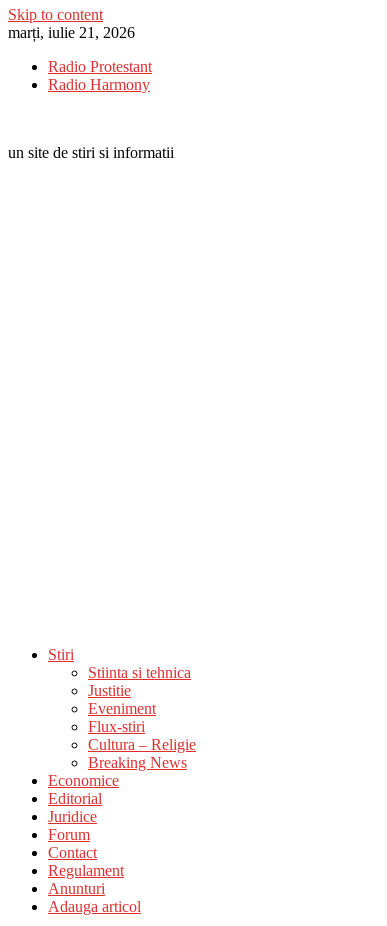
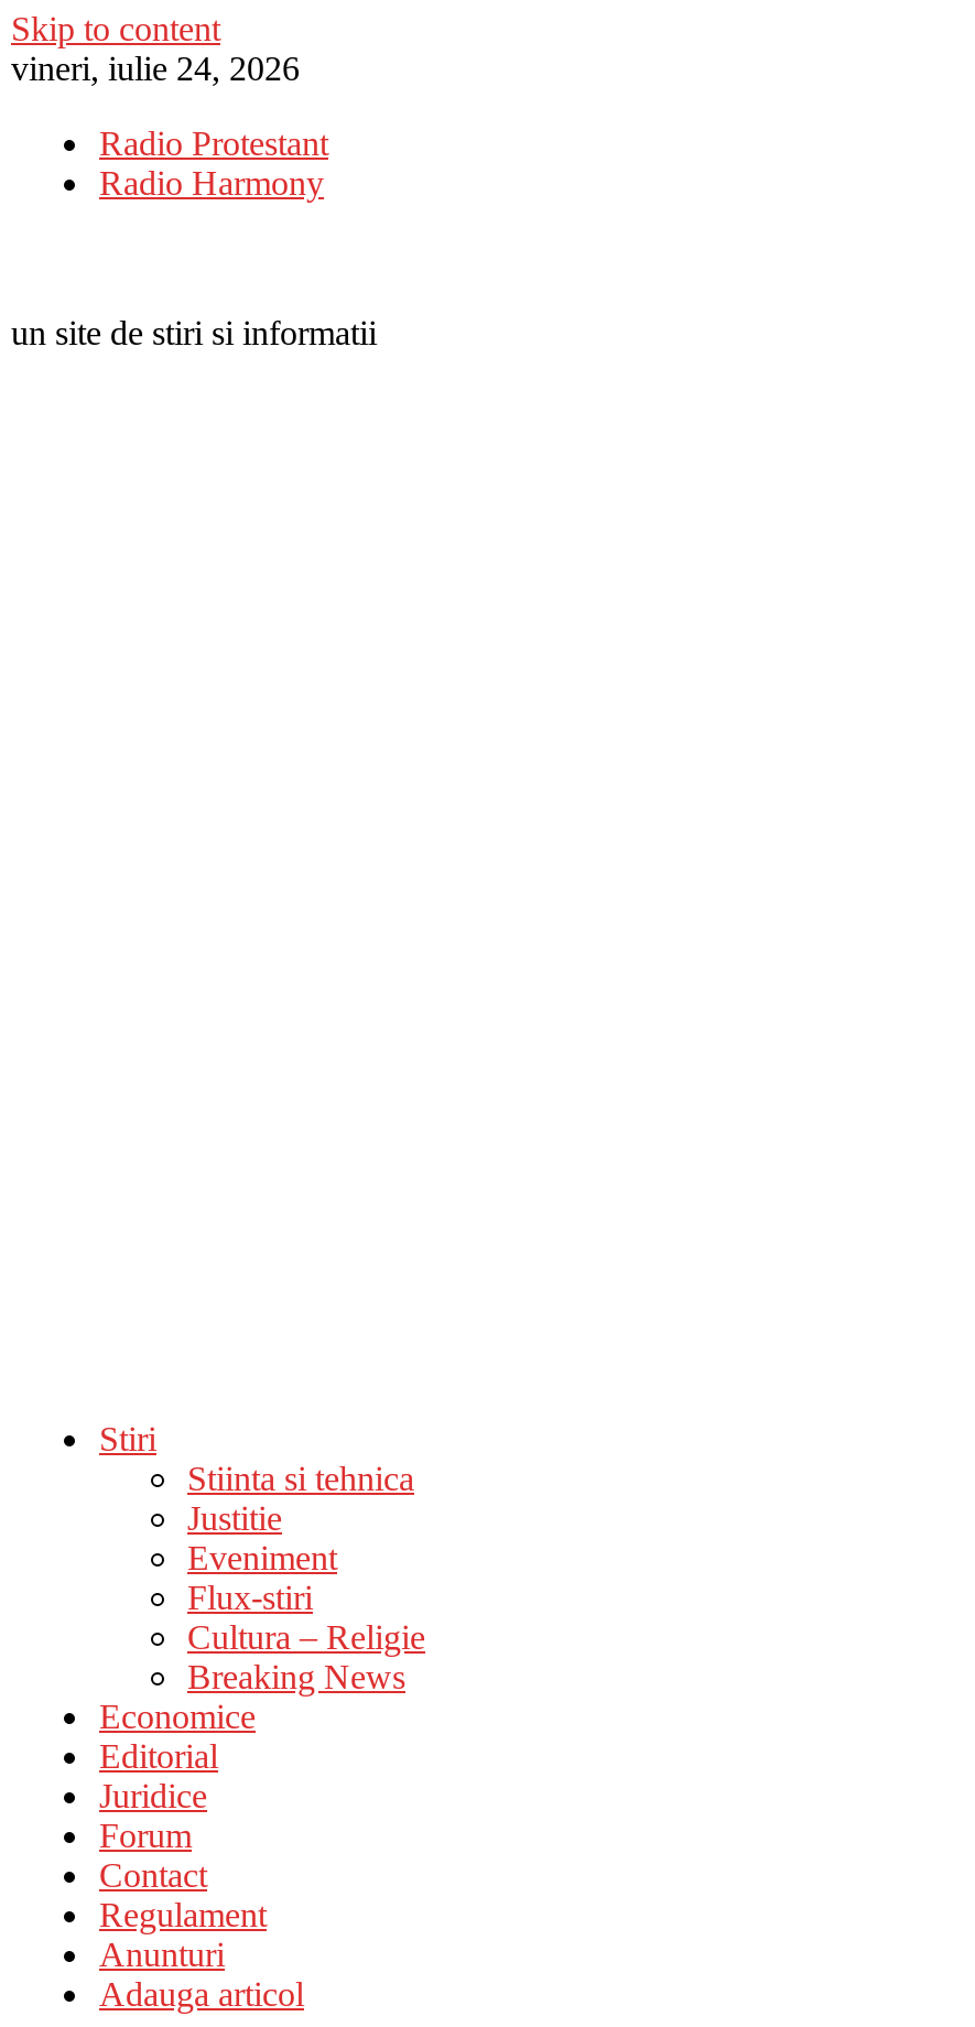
- marți, iulie 21, 2026
+ vineri, iulie 24, 2026
